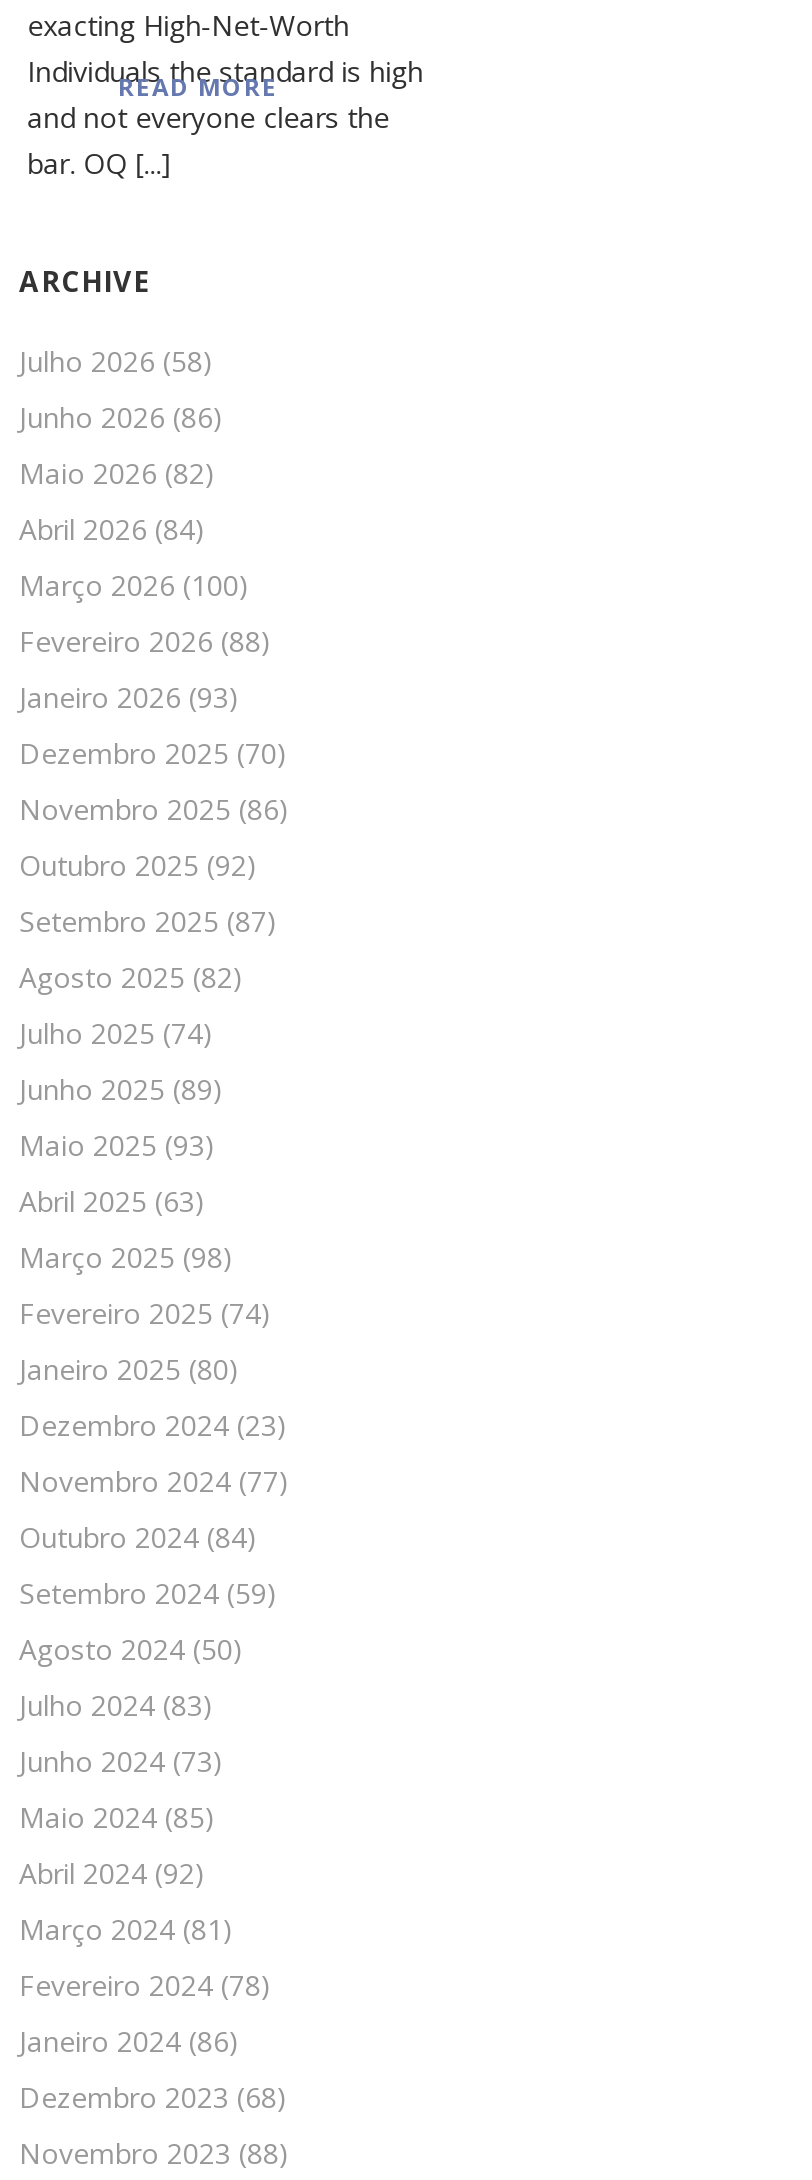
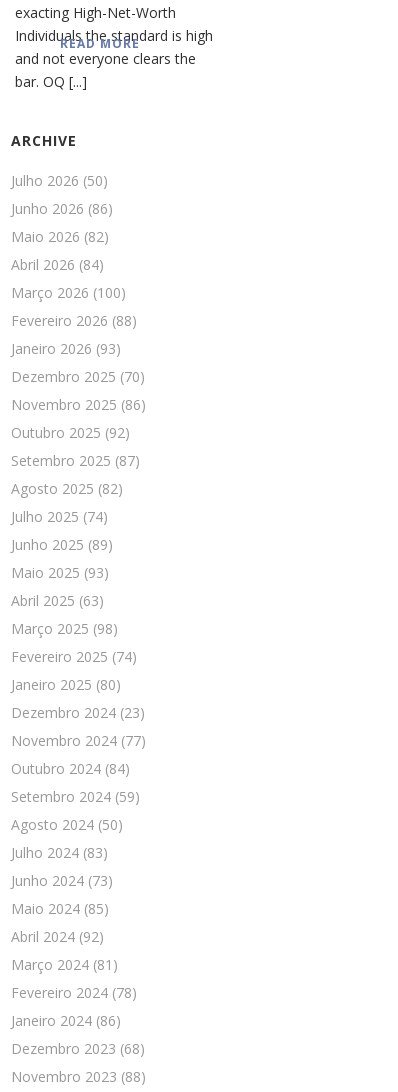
- Julho 2026 (58)
+ Julho 2026 (50)
